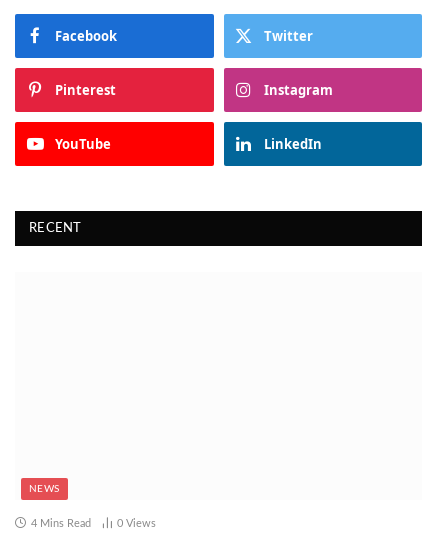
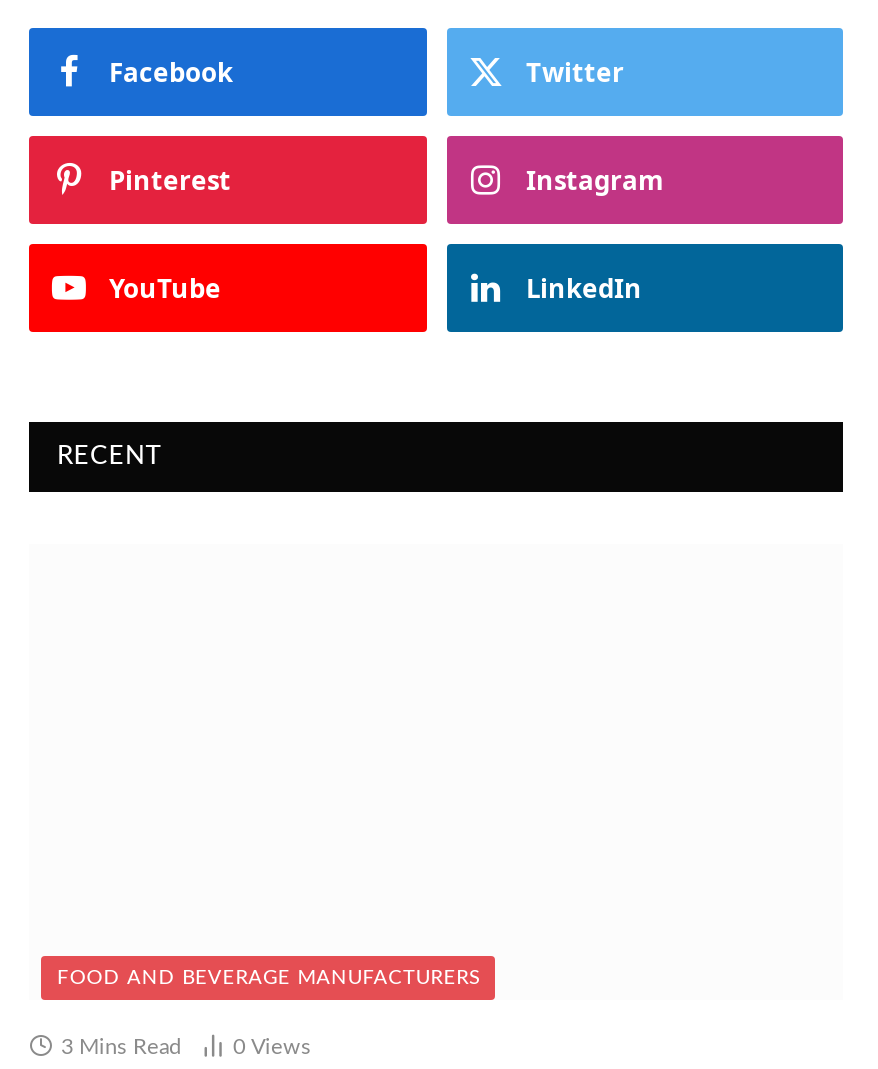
- NEWS
+ FOOD AND BEVERAGE MANUFACTURERS

- 4 Mins Read
+ 3 Mins Read
